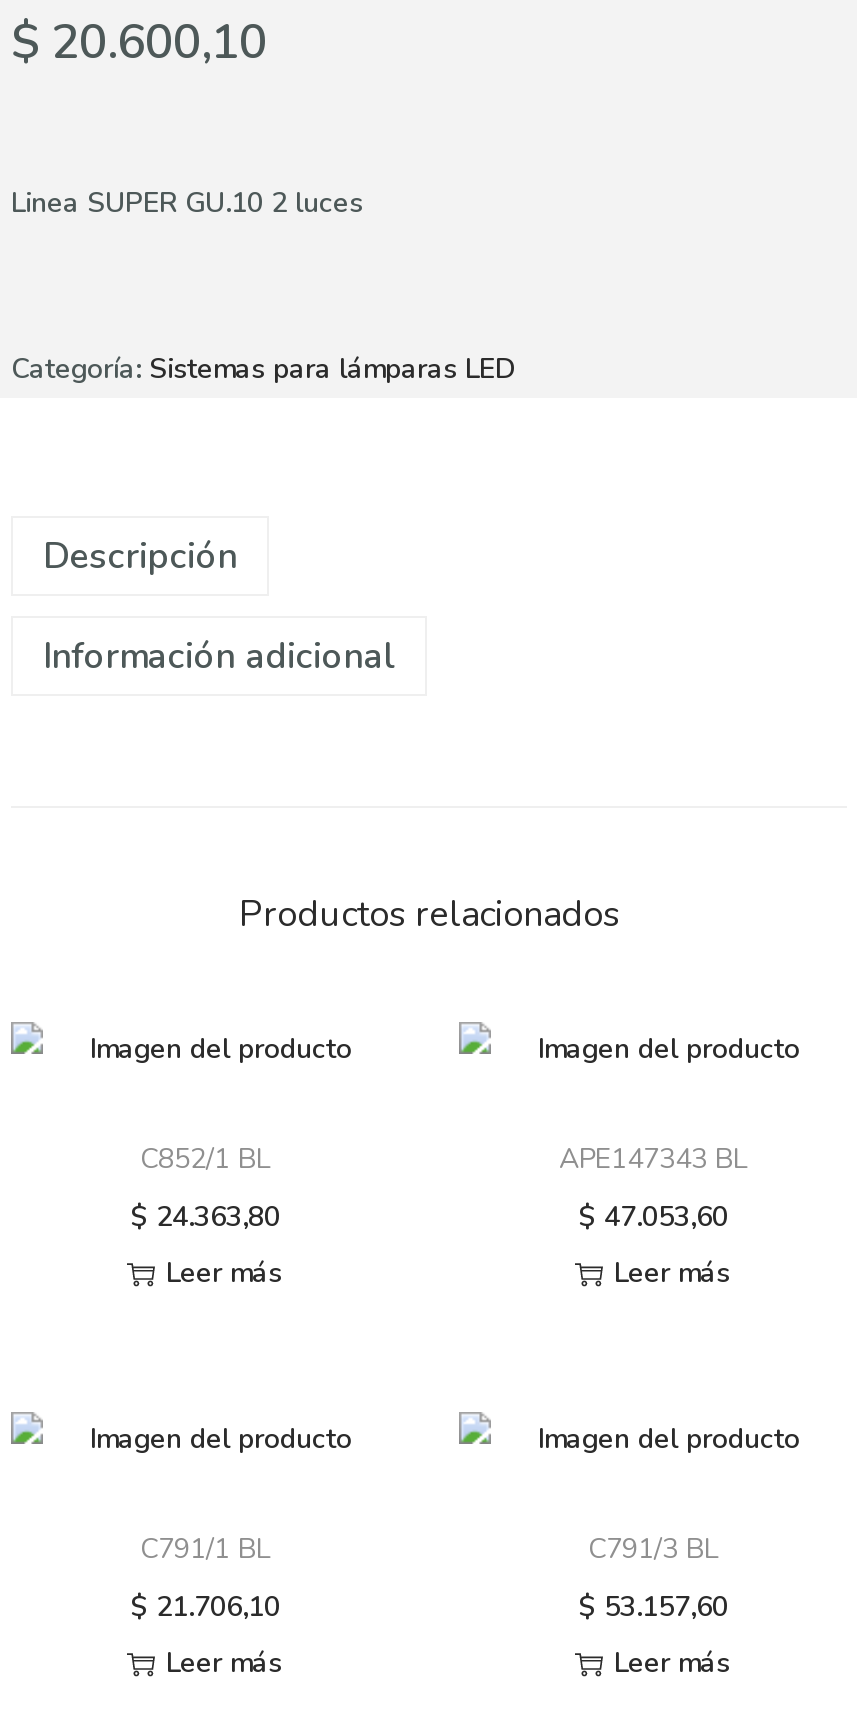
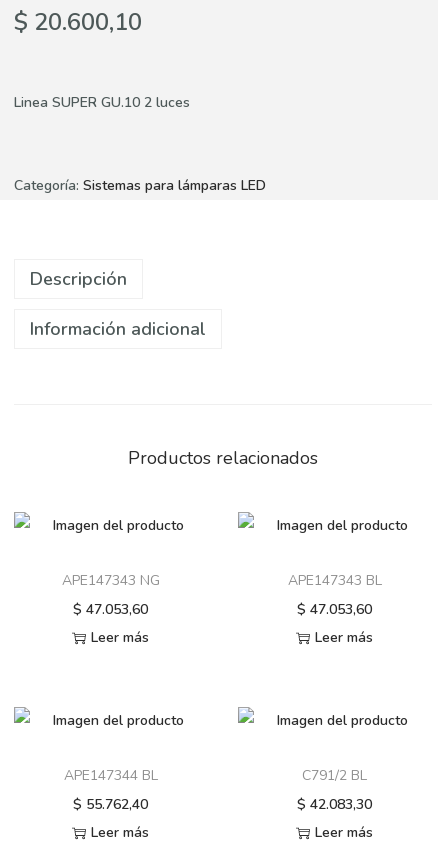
- C852/1 BL
+ APE147343 NG

- $24.363,80
+ $47.053,60

- C791/1 BL
+ APE147344 BL

- C791/3 BL
+ C791/2 BL

- $21.706,10
+ $55.762,40

- $53.157,60
+ $42.083,30
